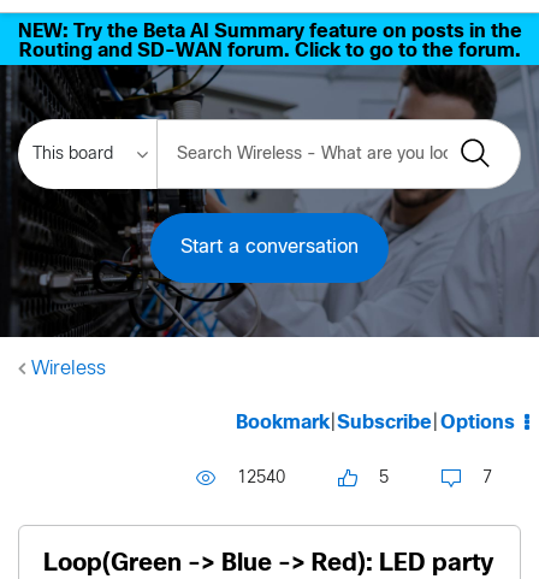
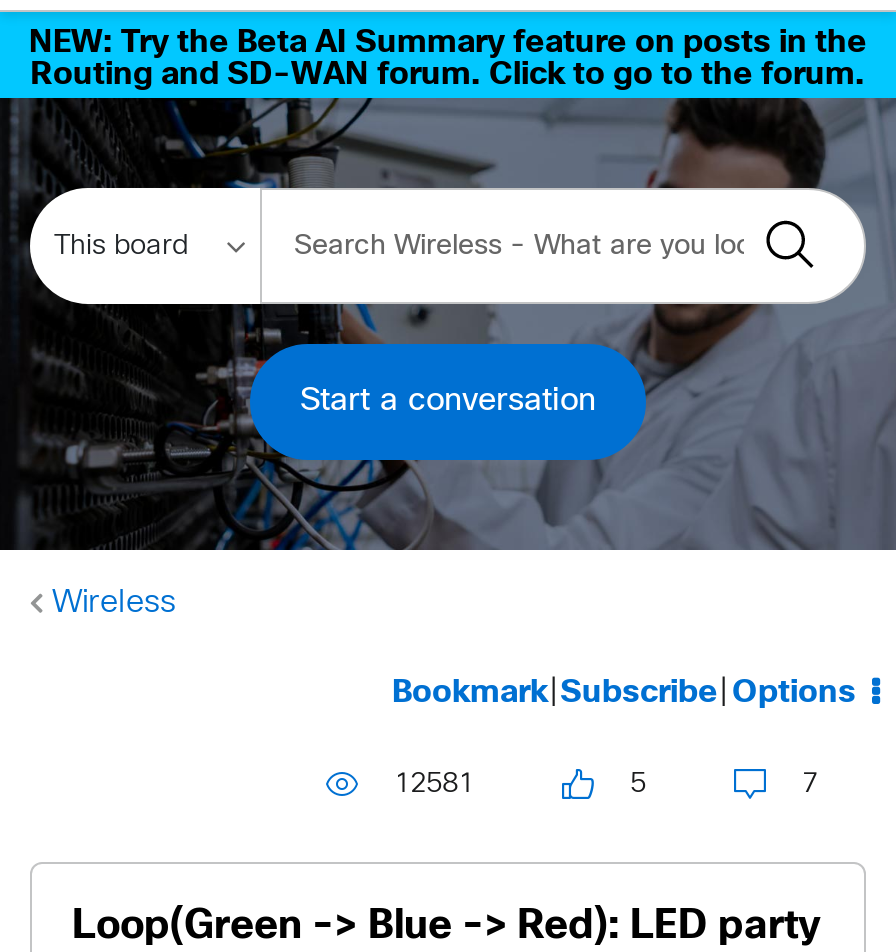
- 12540
+ 12581
